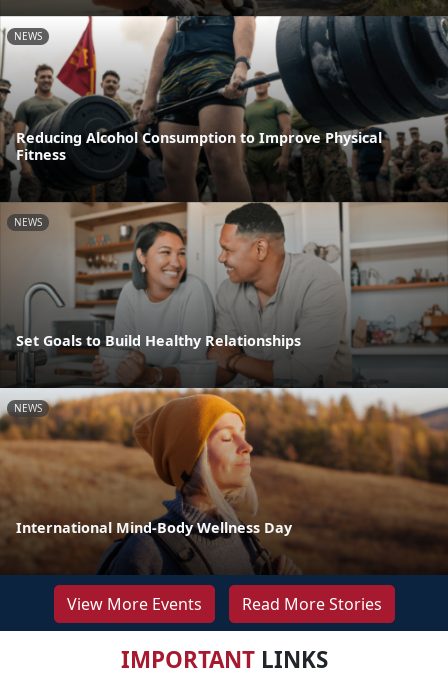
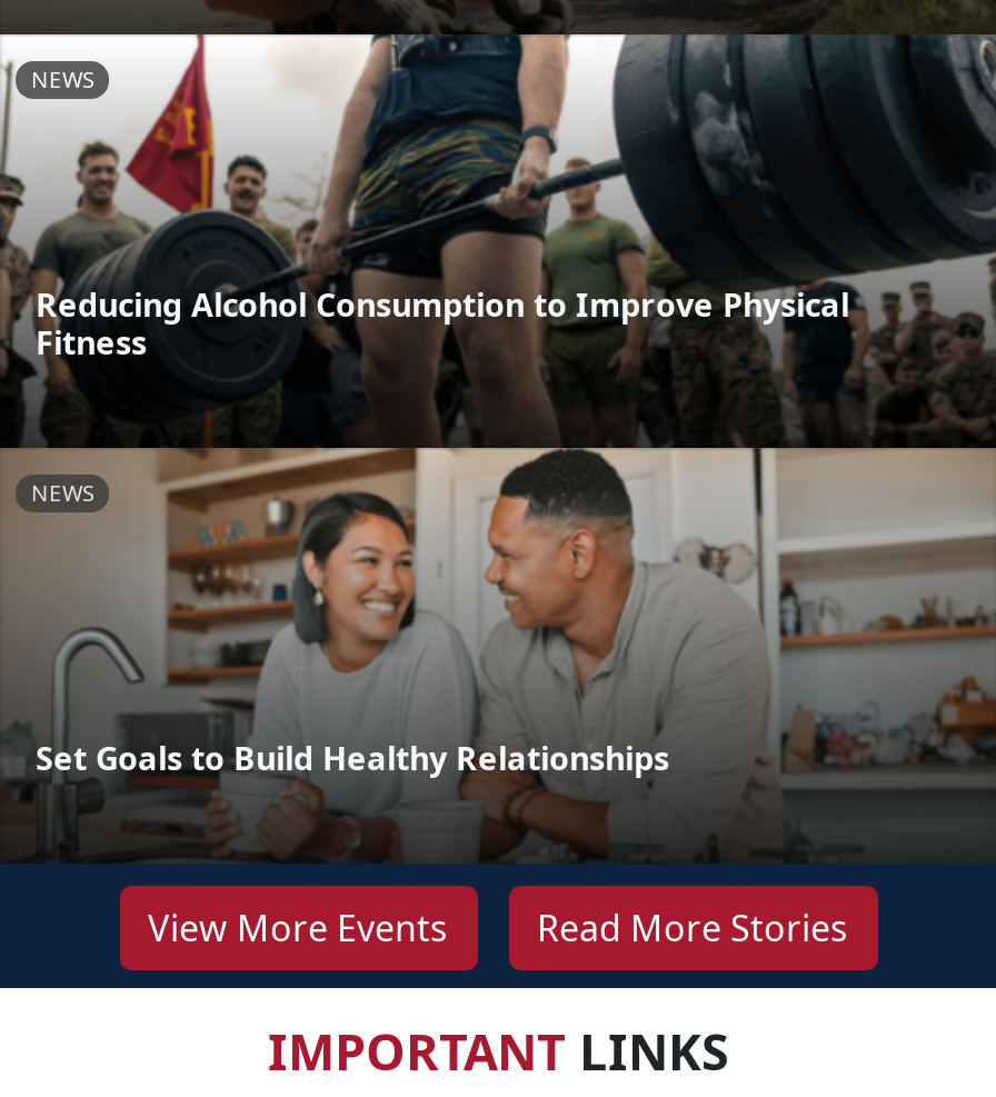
- [image]
- NEWS

- International Mind-Body Wellness Day
